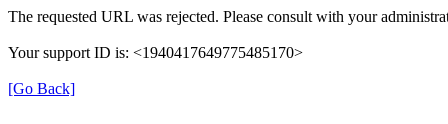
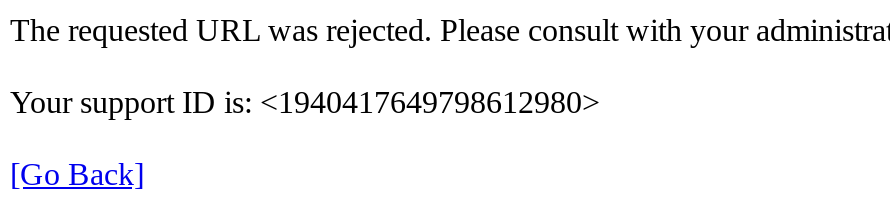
- Your support ID is: <1940417649775485170>
+ Your support ID is: <1940417649798612980>
